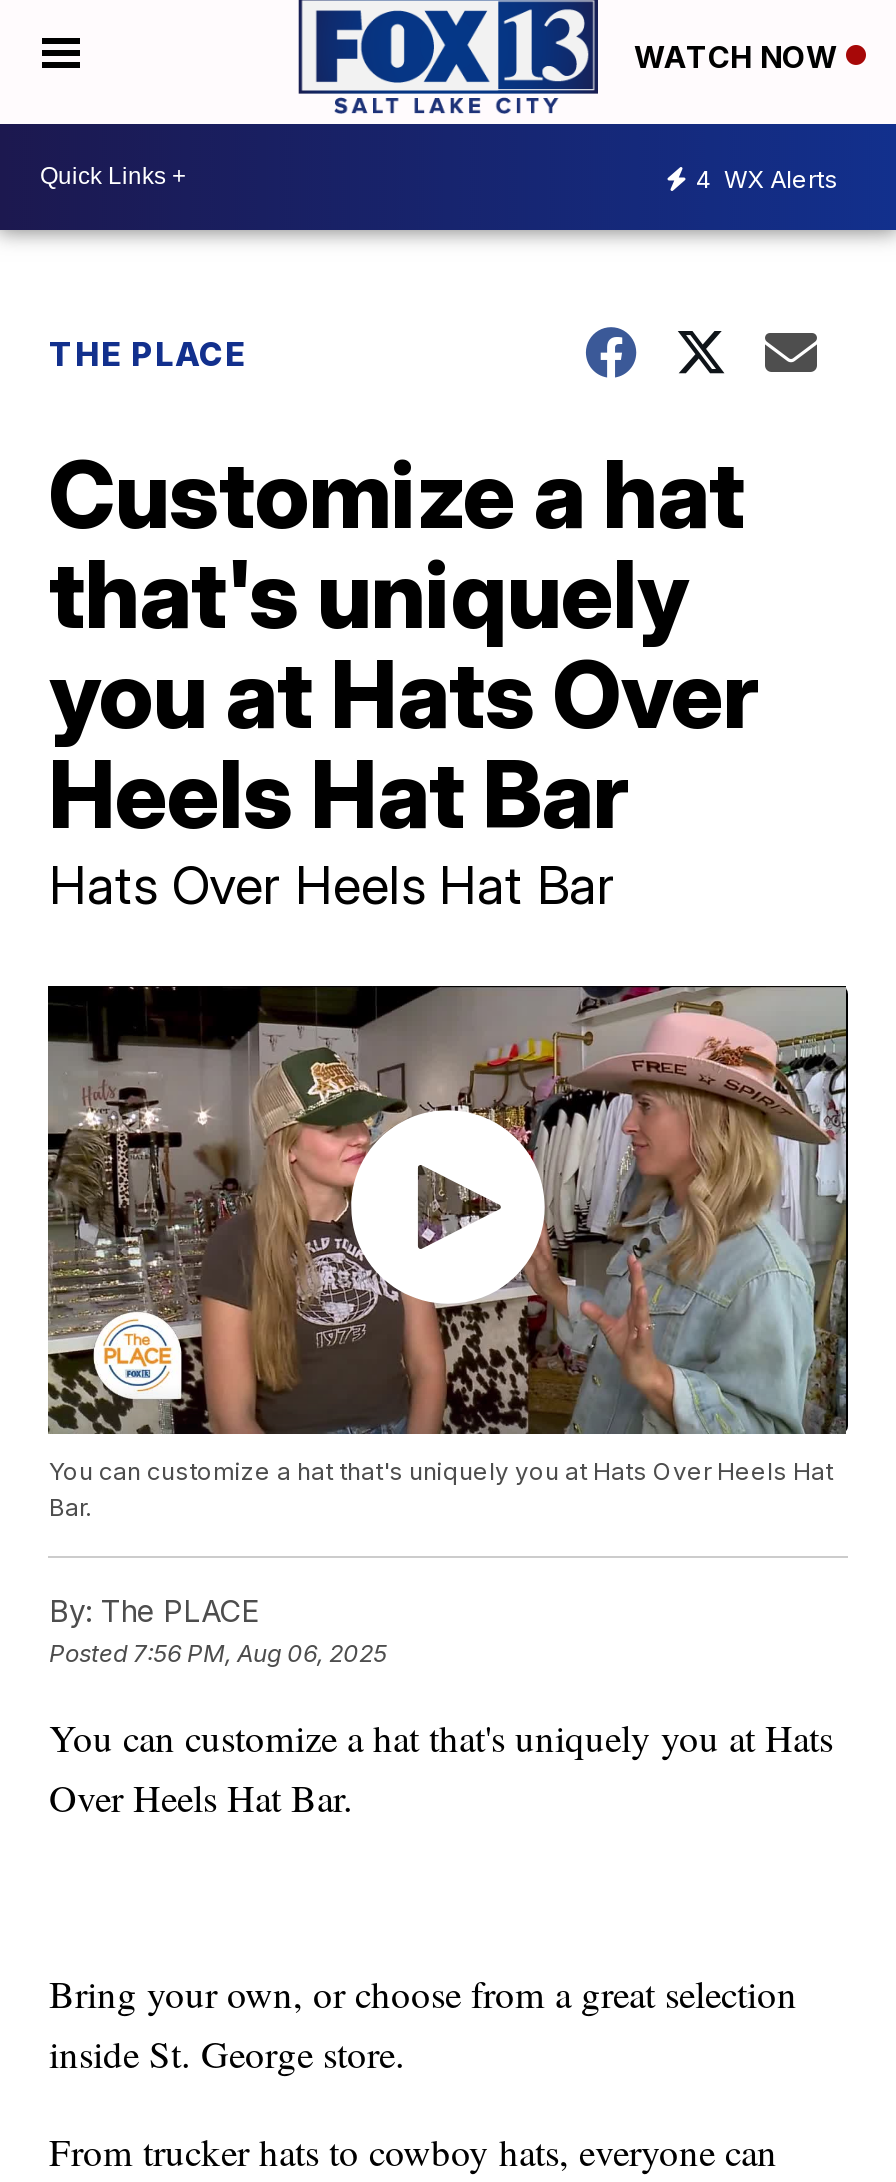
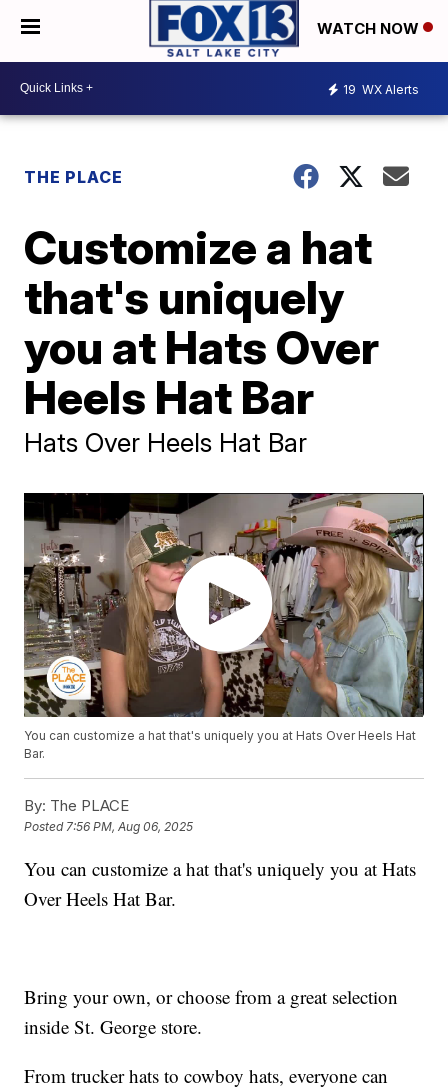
- 4 WX Alerts
+ 19 WX Alerts
